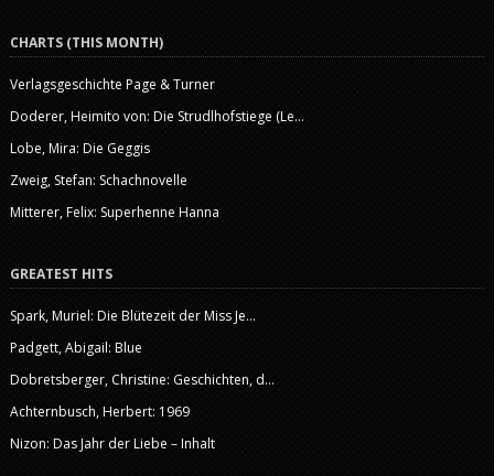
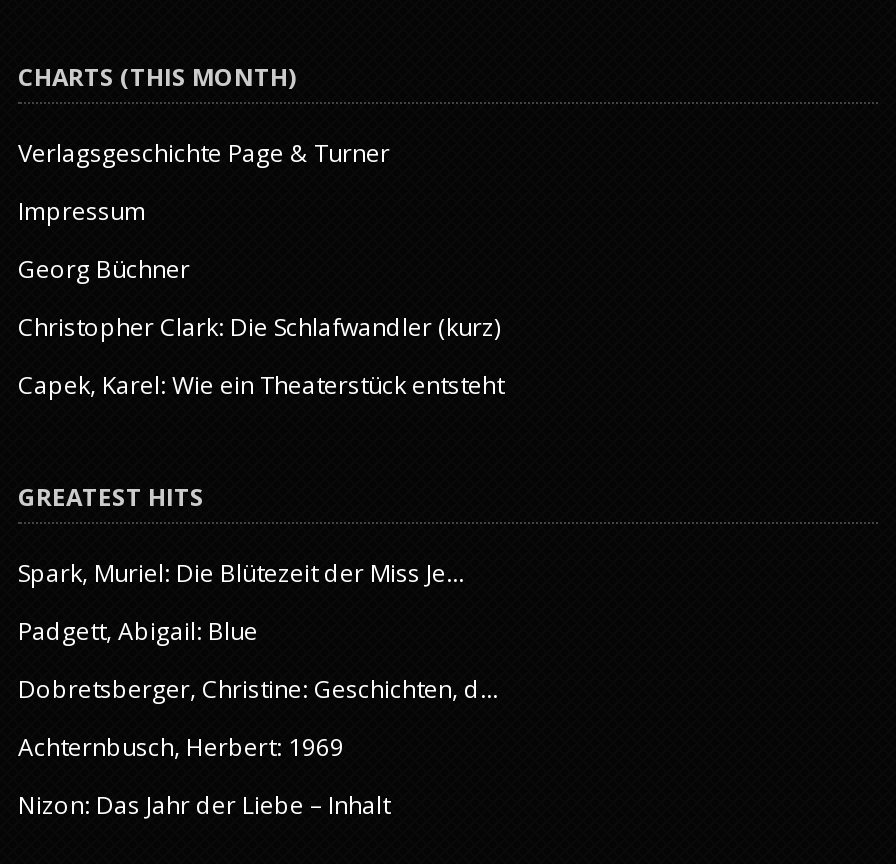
- Doderer, Heimito von: Die Strudlhofstiege (Le...
+ Impressum

- Lobe, Mira: Die Geggis
+ Georg Büchner

- Zweig, Stefan: Schachnovelle
+ Christopher Clark: Die Schlafwandler (kurz)

- Mitterer, Felix: Superhenne Hanna
+ Capek, Karel: Wie ein Theaterstück entsteht
